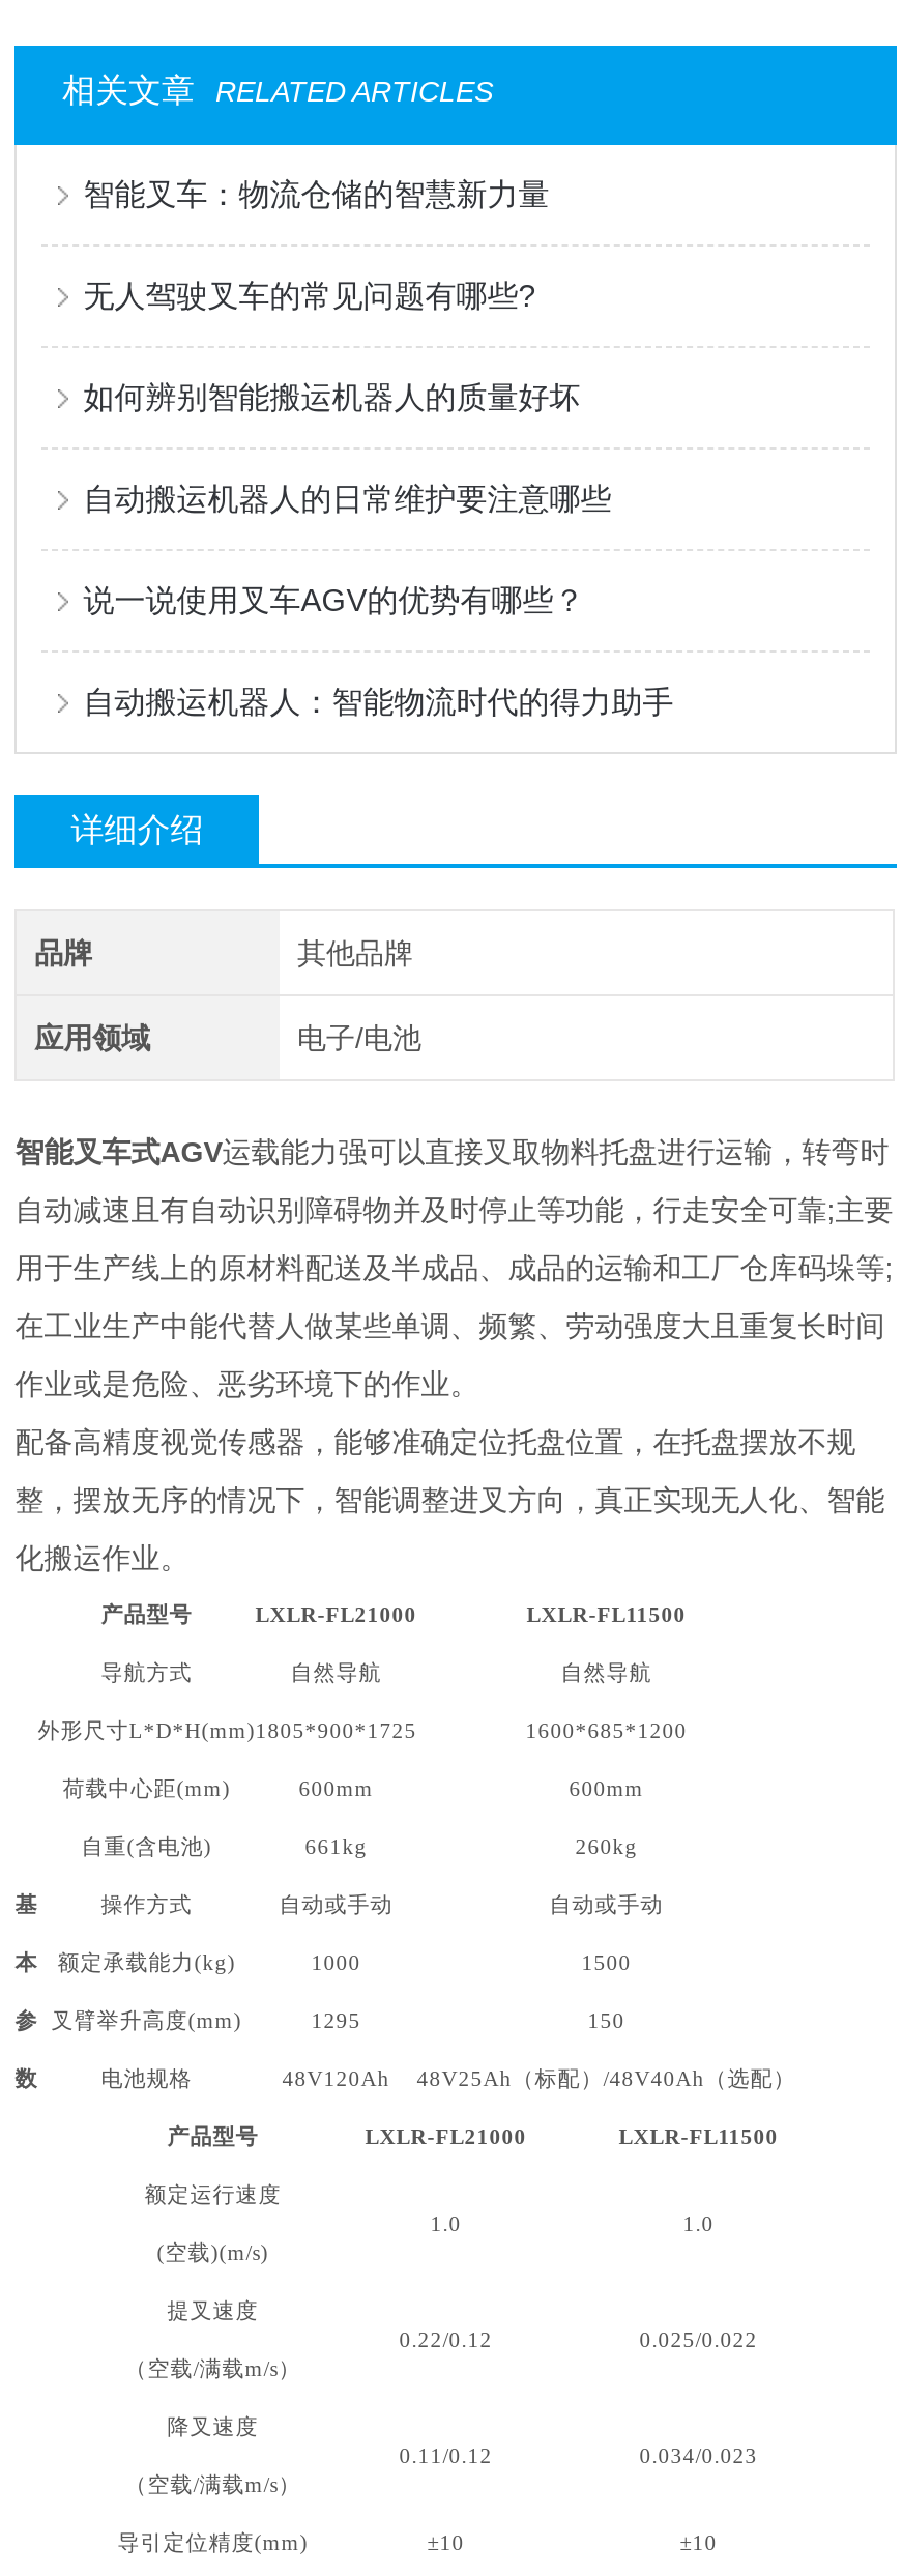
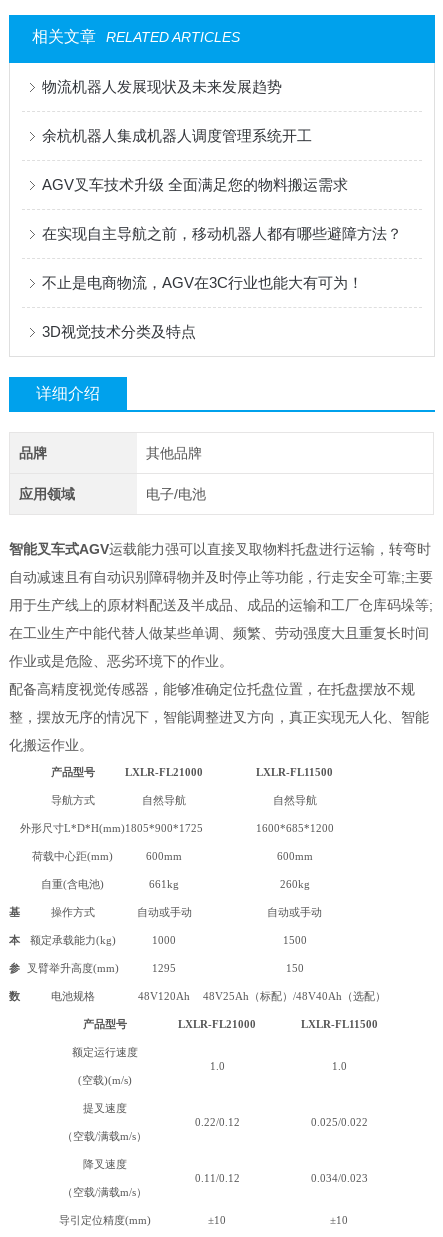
- 智能叉车：物流仓储的智慧新力量
+ 物流机器人发展现状及未来发展趋势

- 无人驾驶叉车的常见问题有哪些?
+ 余杭机器人集成机器人调度管理系统开工

- 如何辨别智能搬运机器人的质量好坏
+ AGV叉车技术升级 全面满足您的物料搬运需求

- 自动搬运机器人的日常维护要注意哪些
+ 在实现自主导航之前，移动机器人都有哪些避障方法？

- 说一说使用叉车AGV的优势有哪些？
+ 不止是电商物流，AGV在3C行业也能大有可为！

- 自动搬运机器人：智能物流时代的得力助手
+ 3D视觉技术分类及特点
